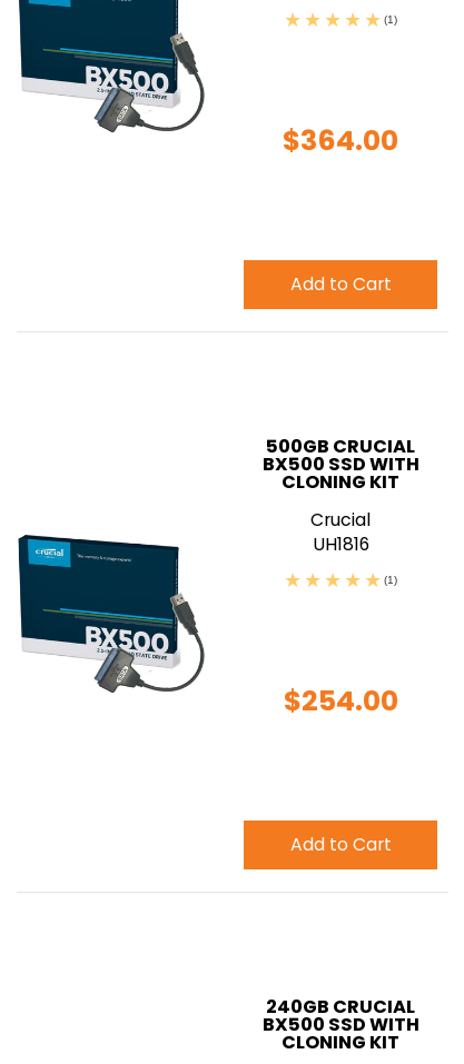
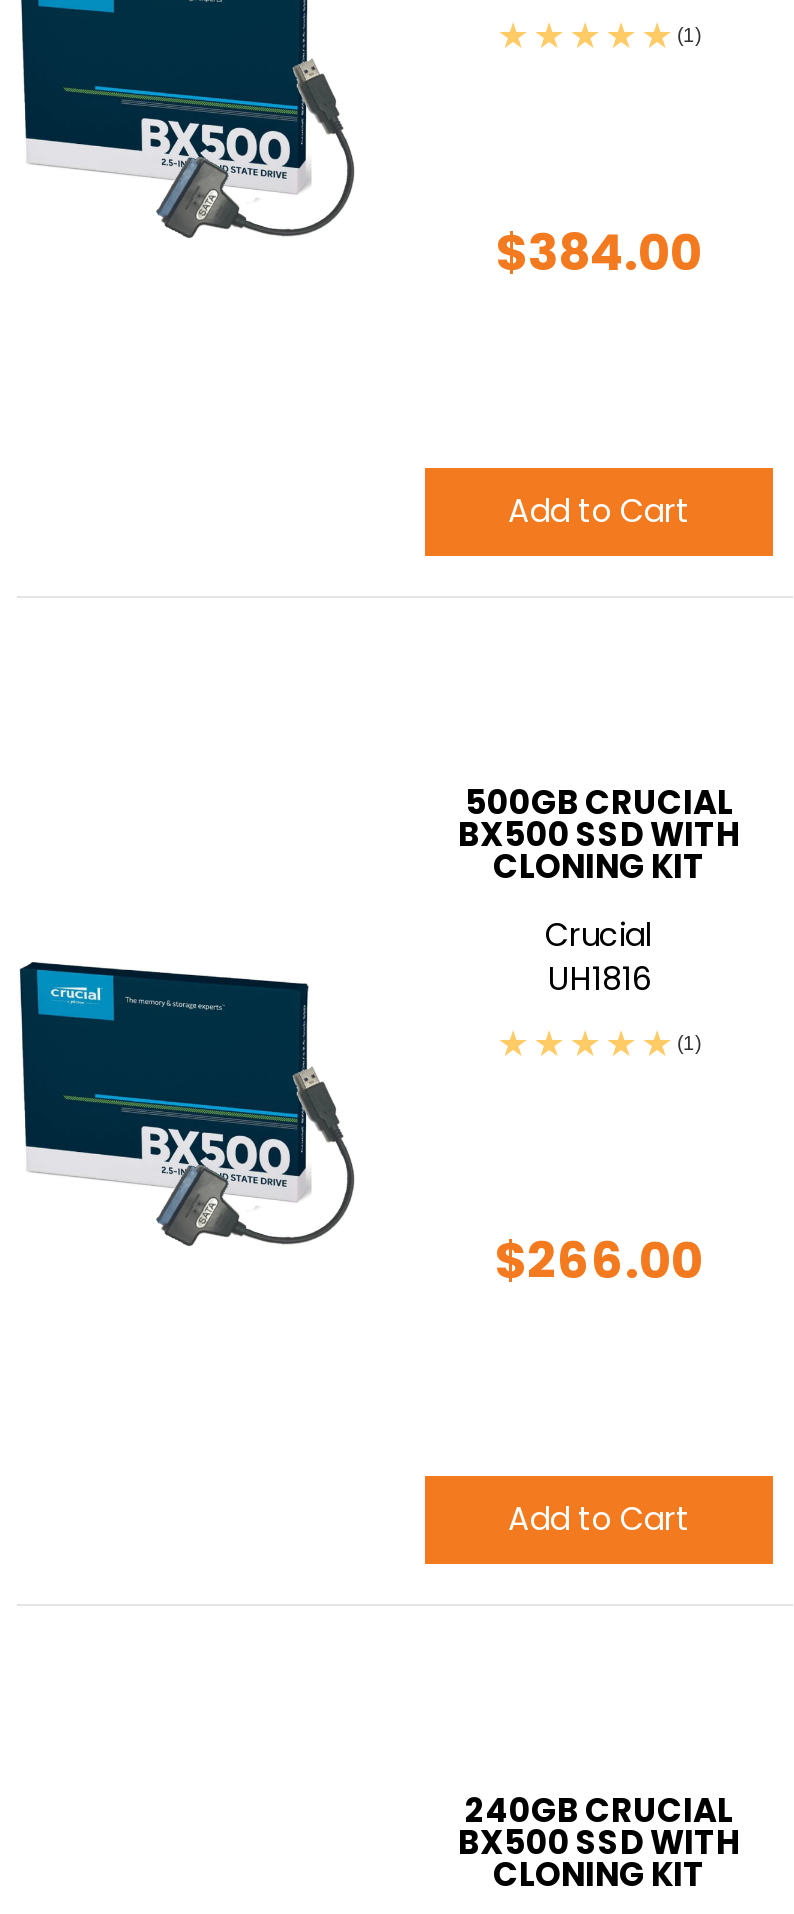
- $364.00
+ $384.00

- $254.00
+ $266.00
